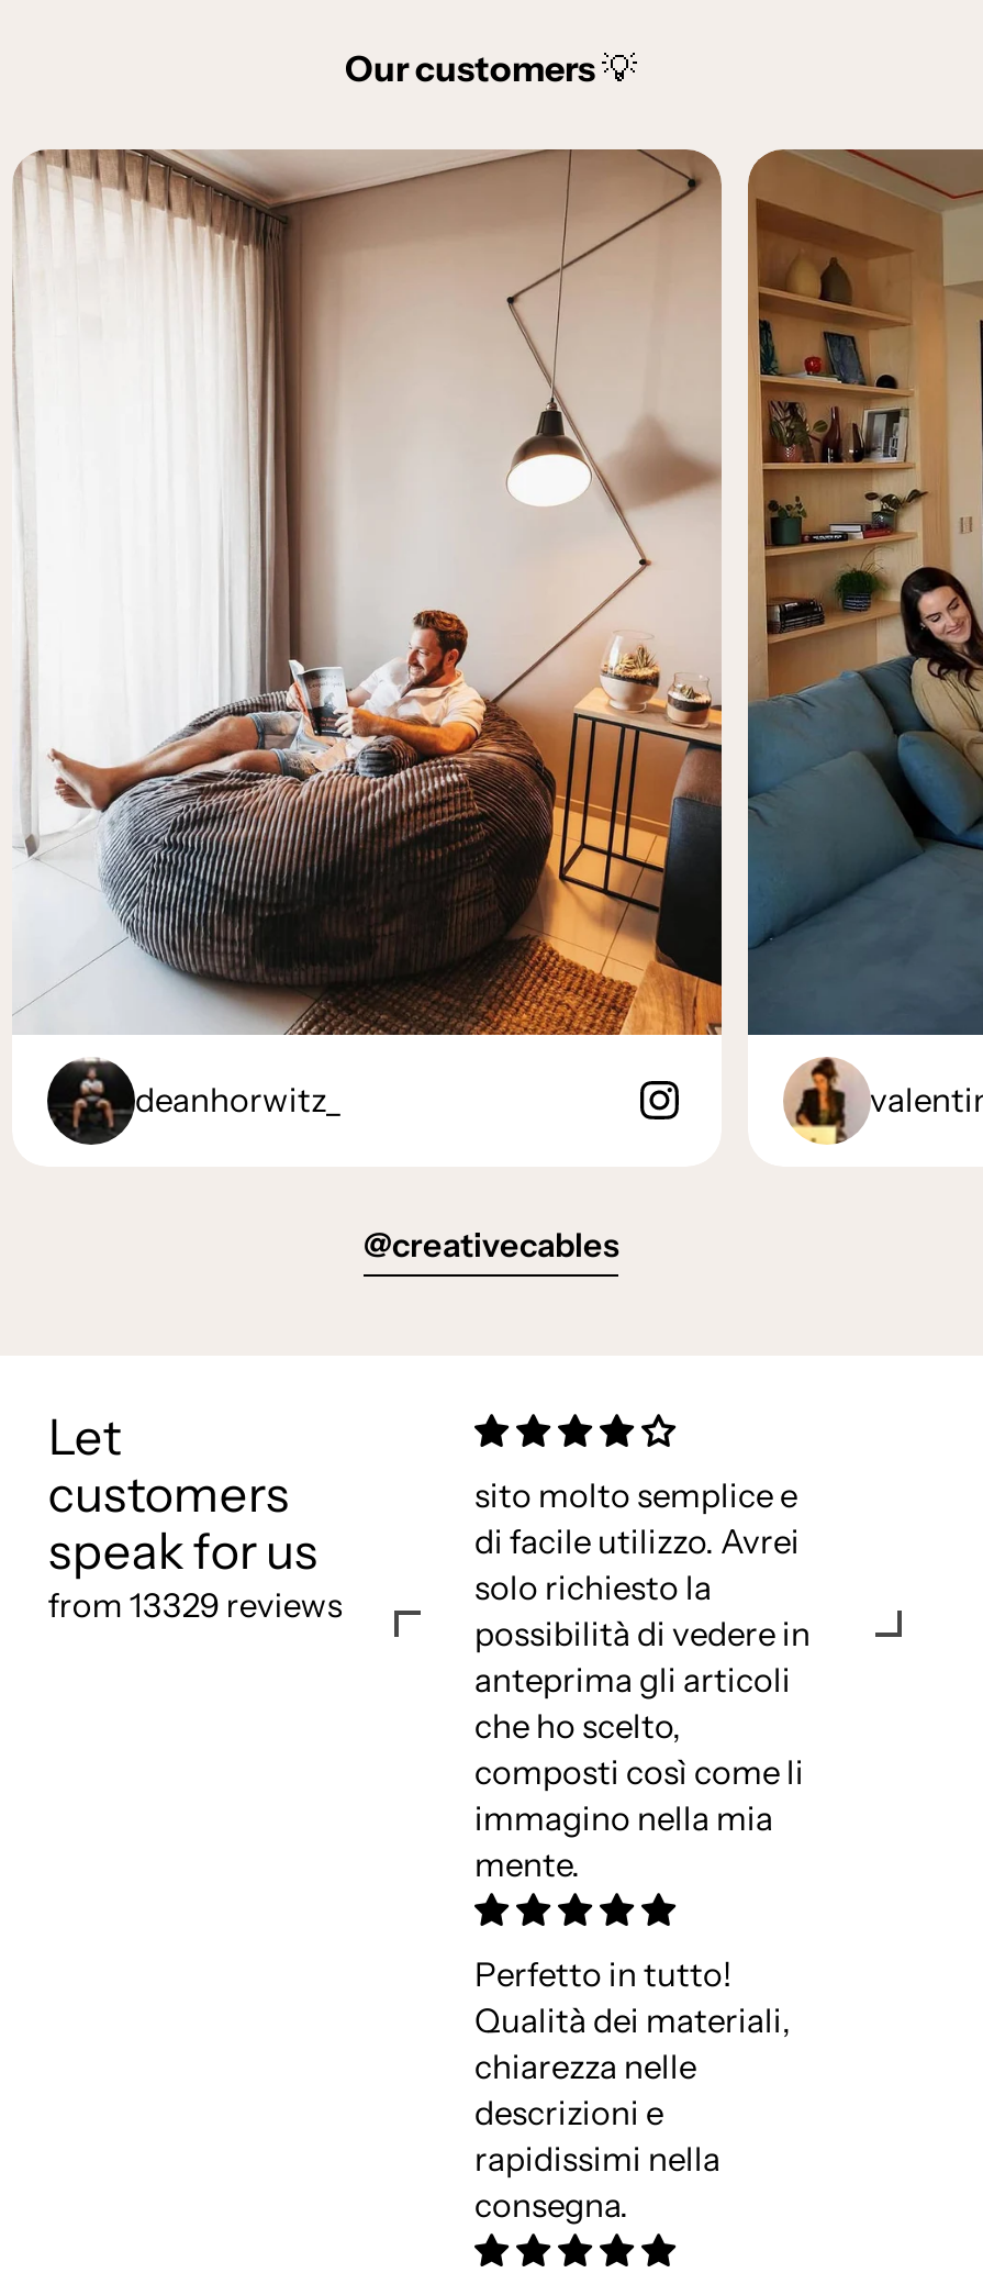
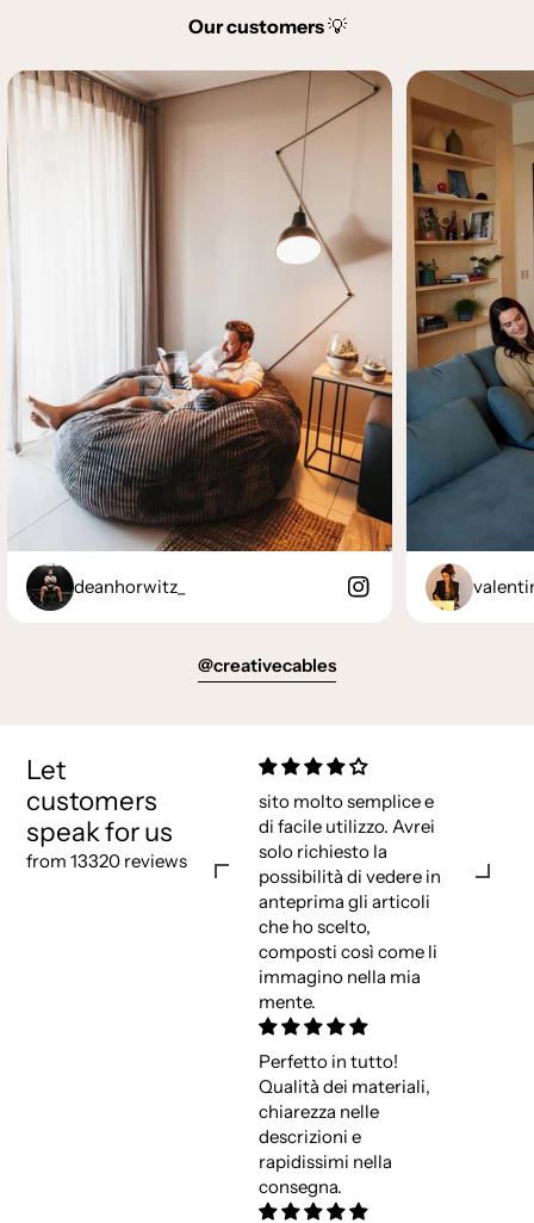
- from 13329 reviews
+ from 13320 reviews
